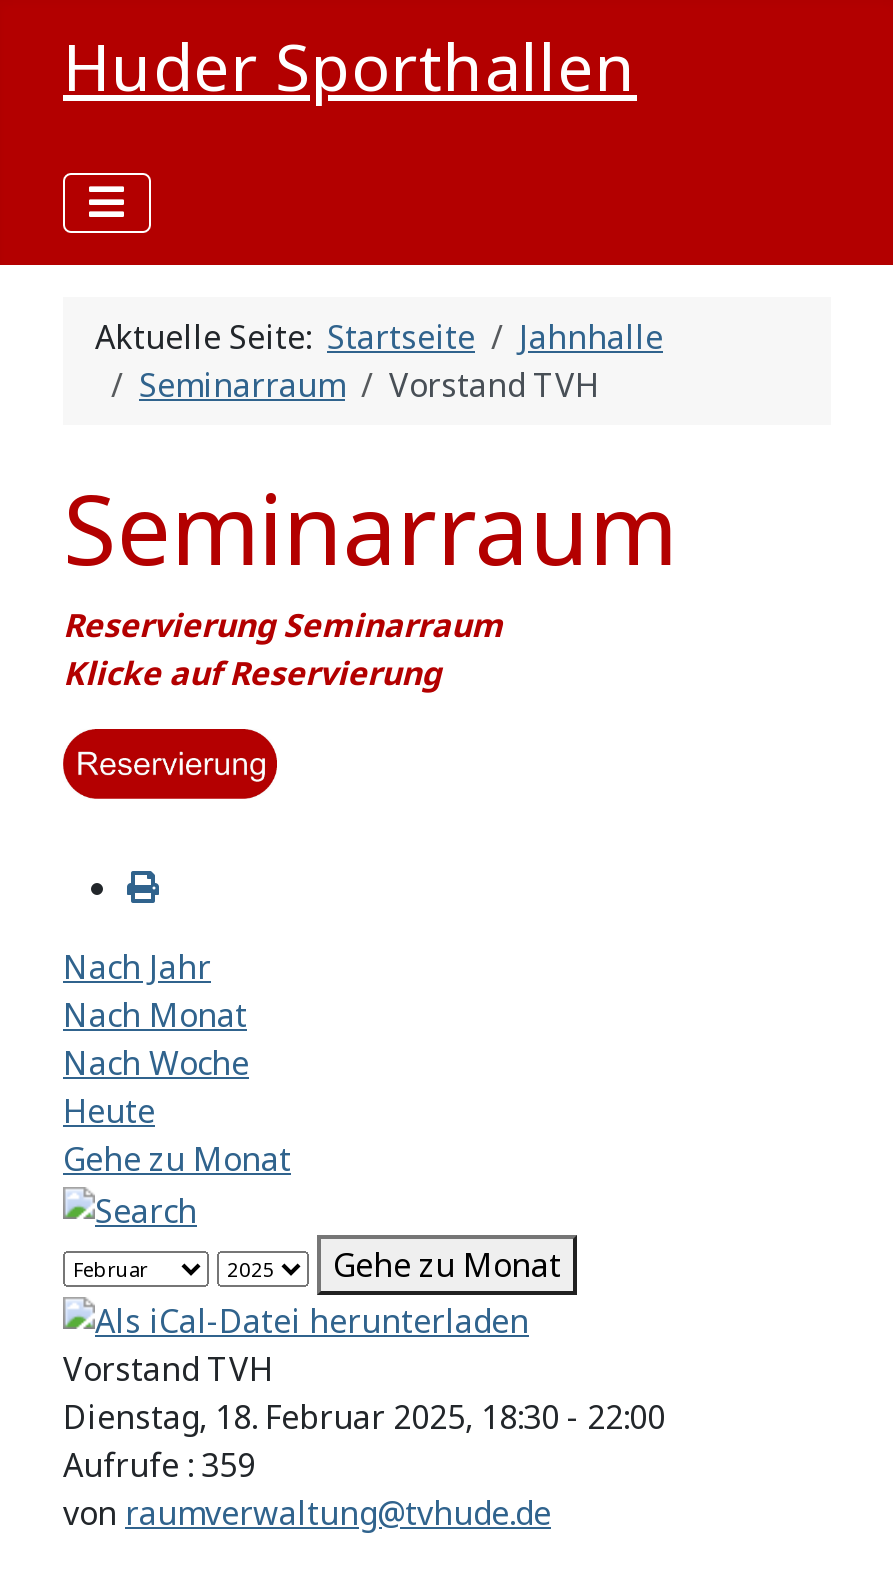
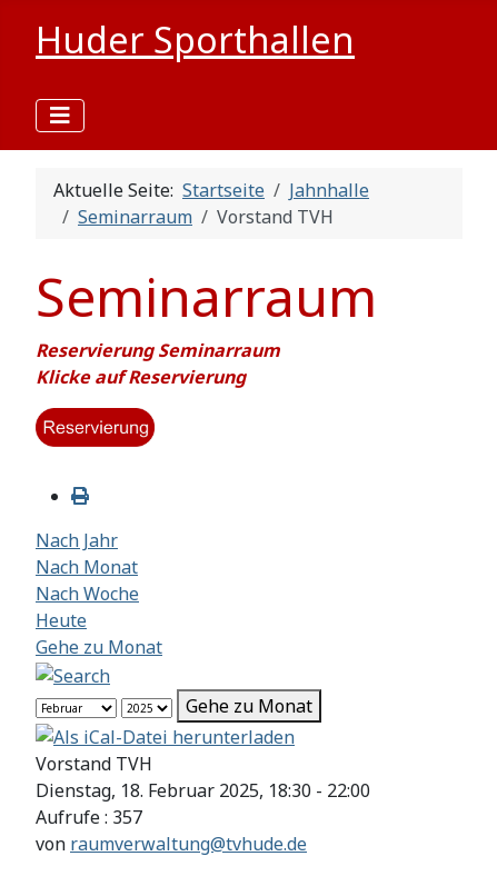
- Aufrufe: 359
+ Aufrufe: 357
